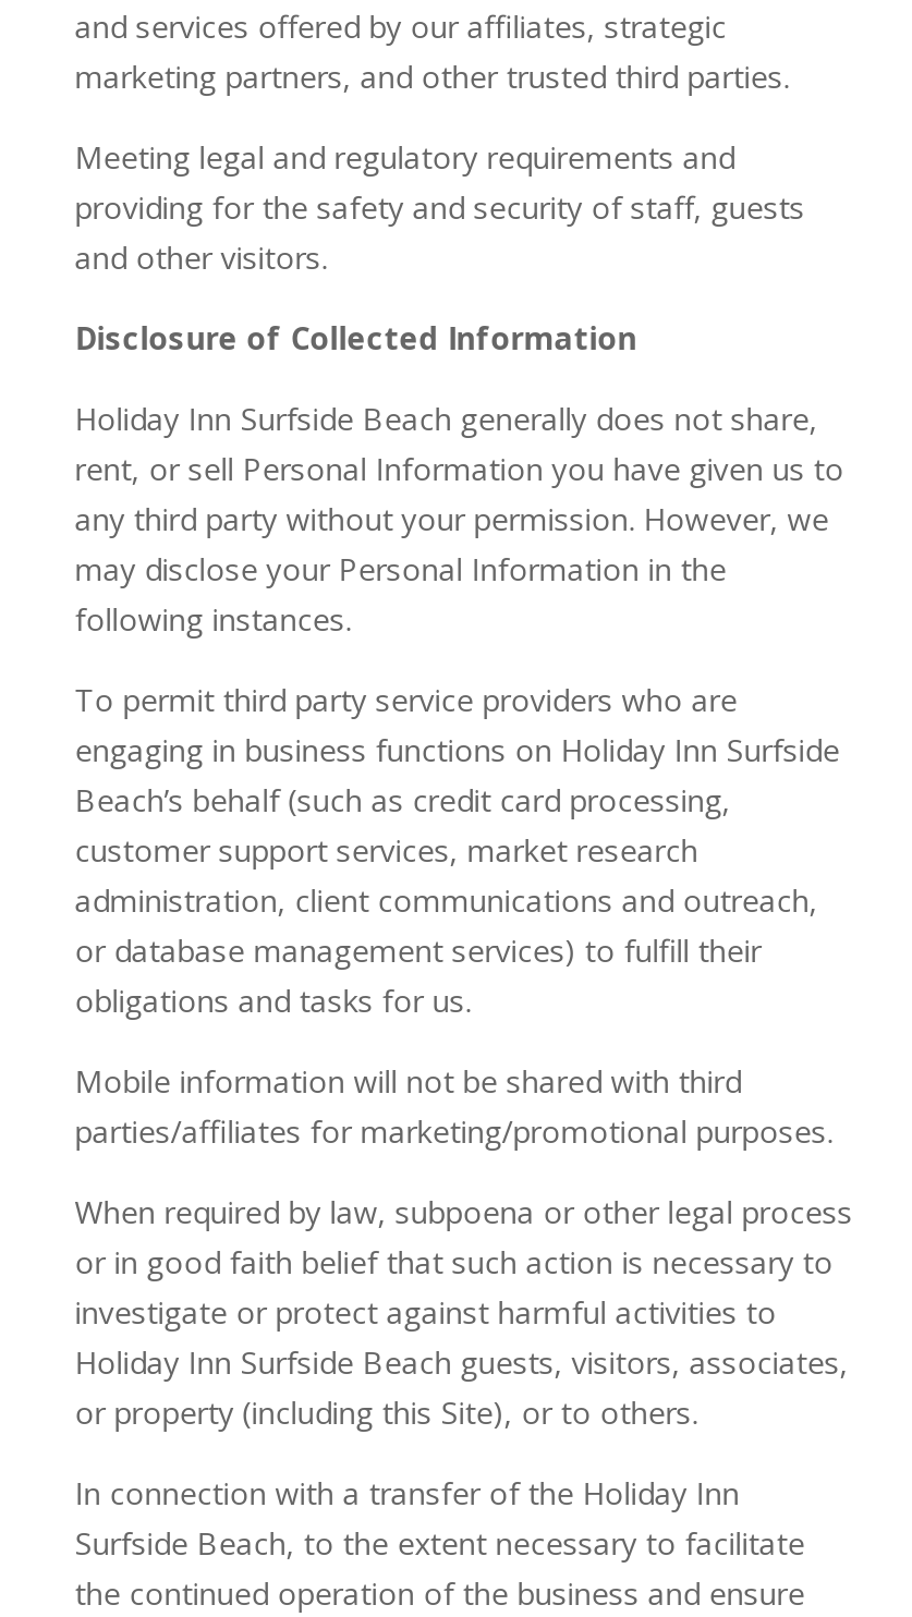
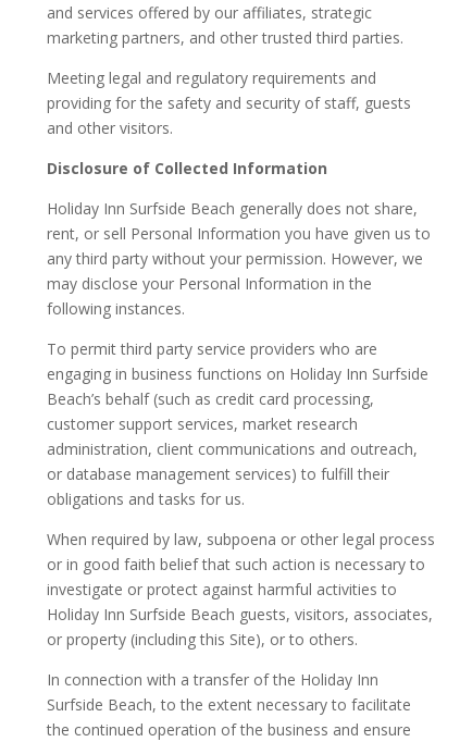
- Mobile information will not be shared with third
- parties/affiliates for marketing/promotional purposes.
